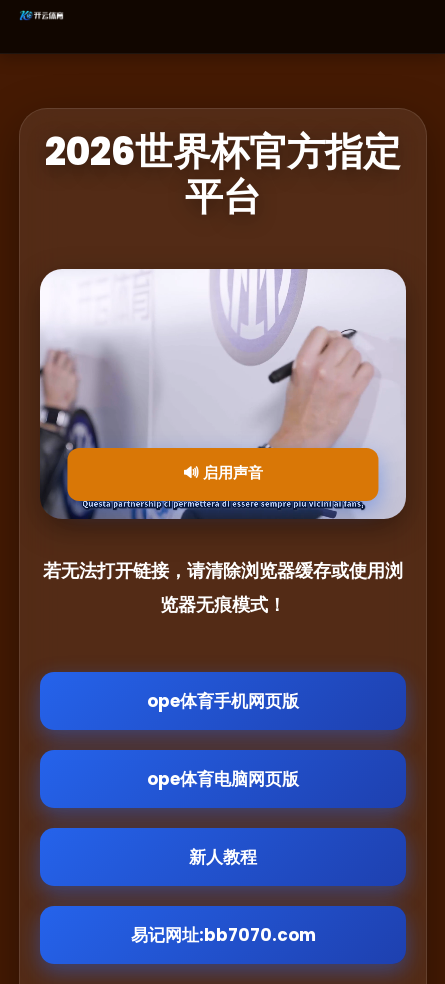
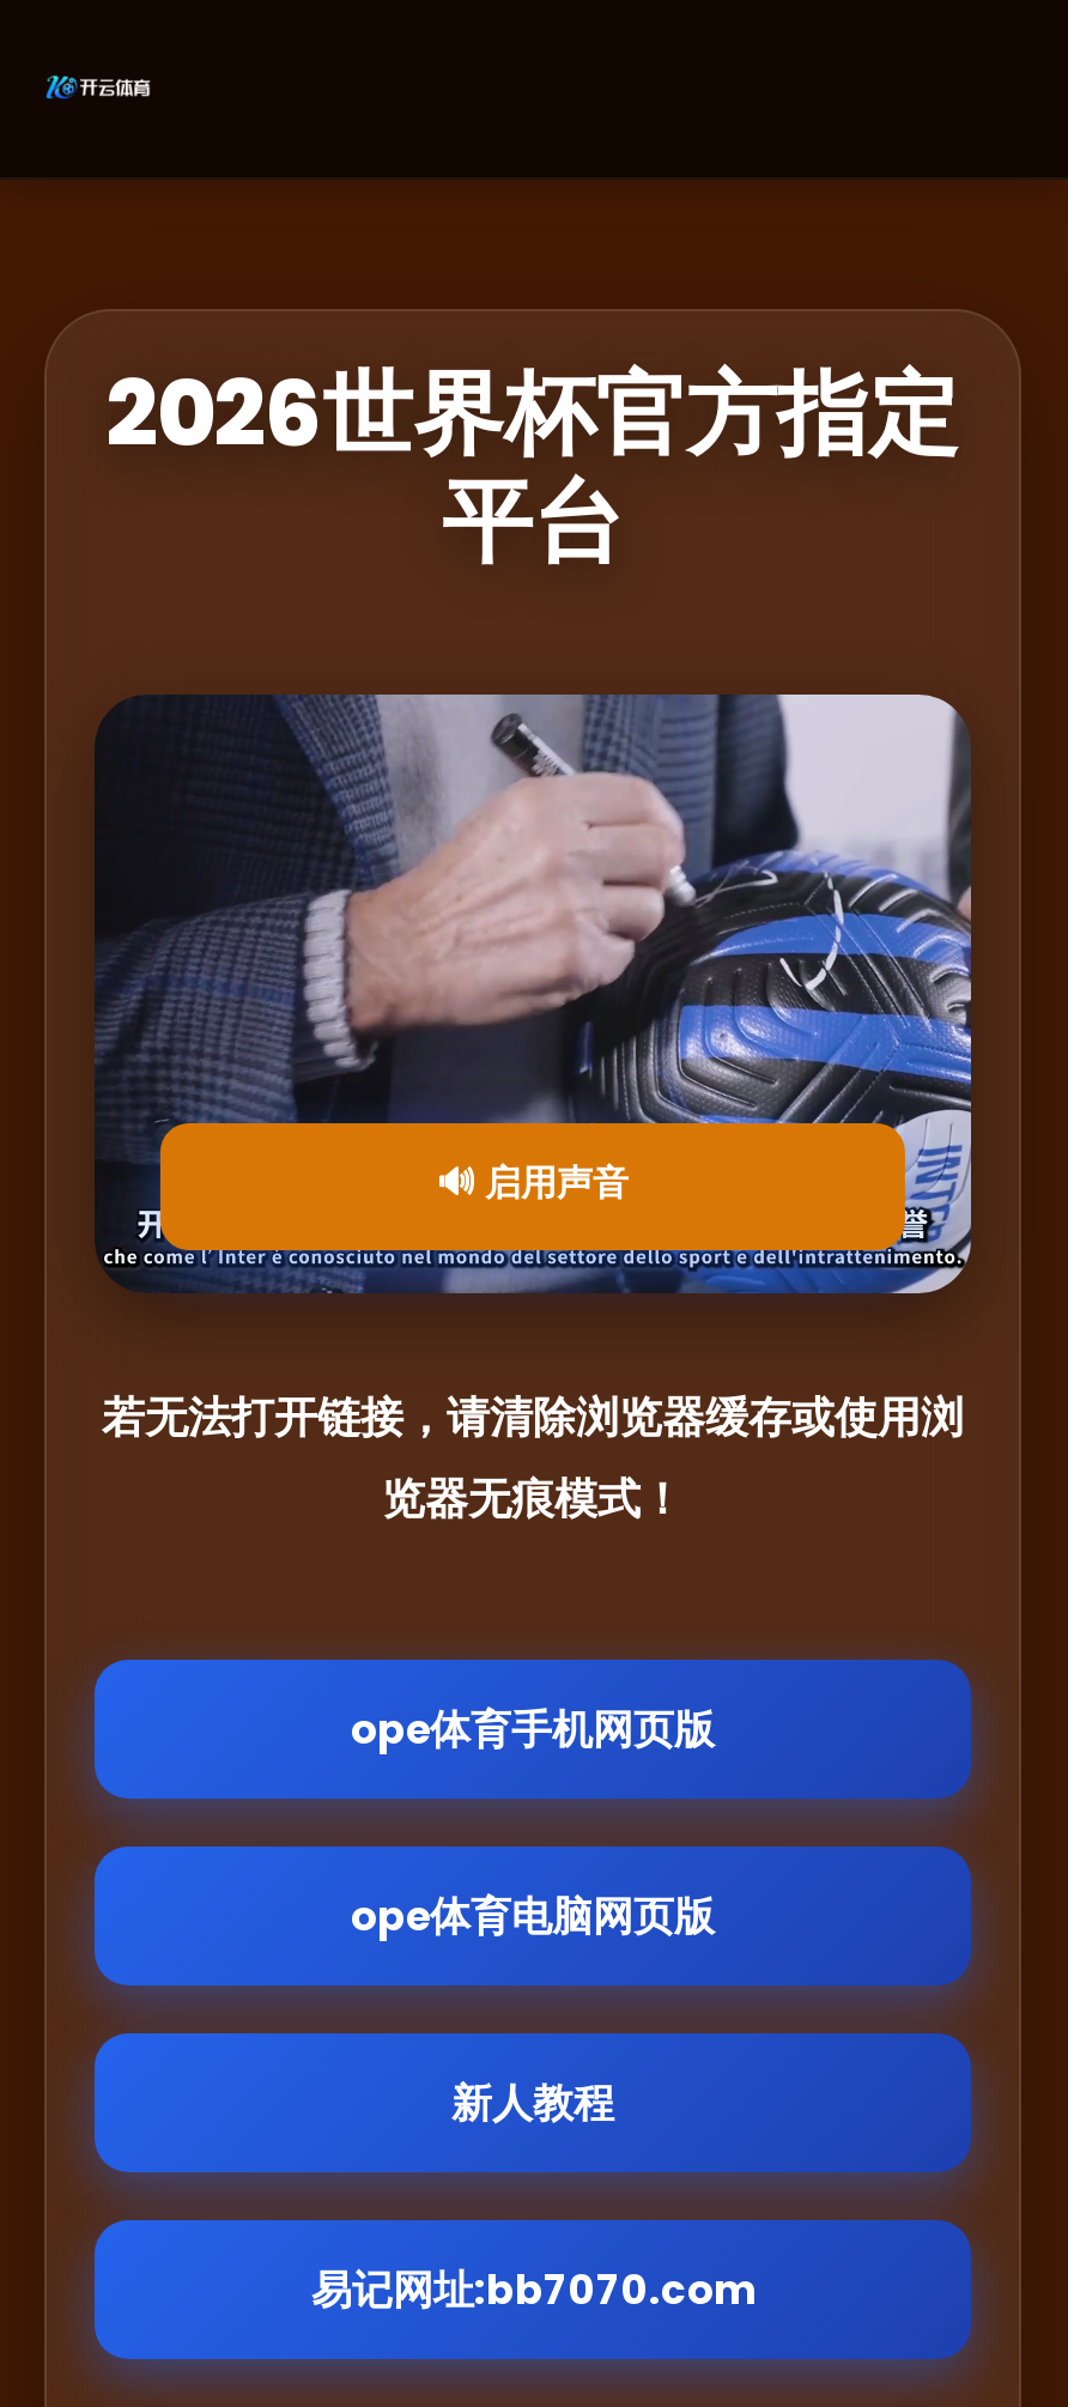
- [image]
+ [image]
